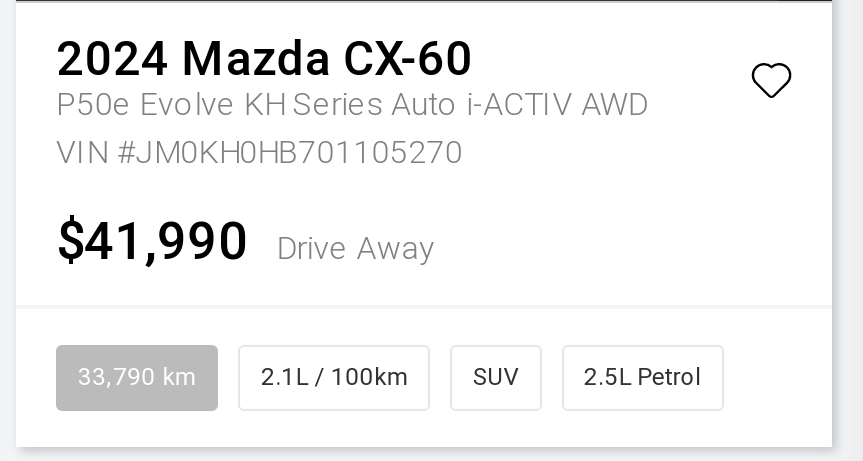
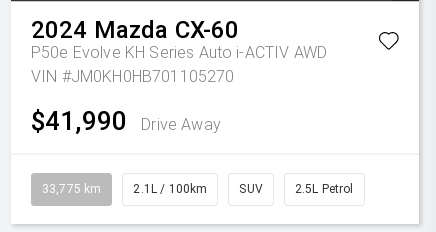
- 33,790 km
+ 33,775 km
